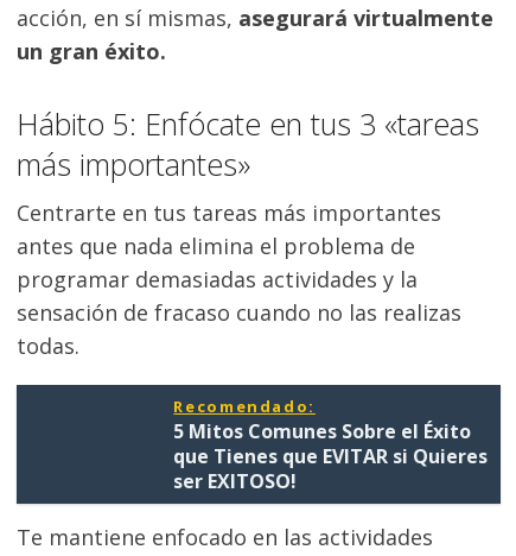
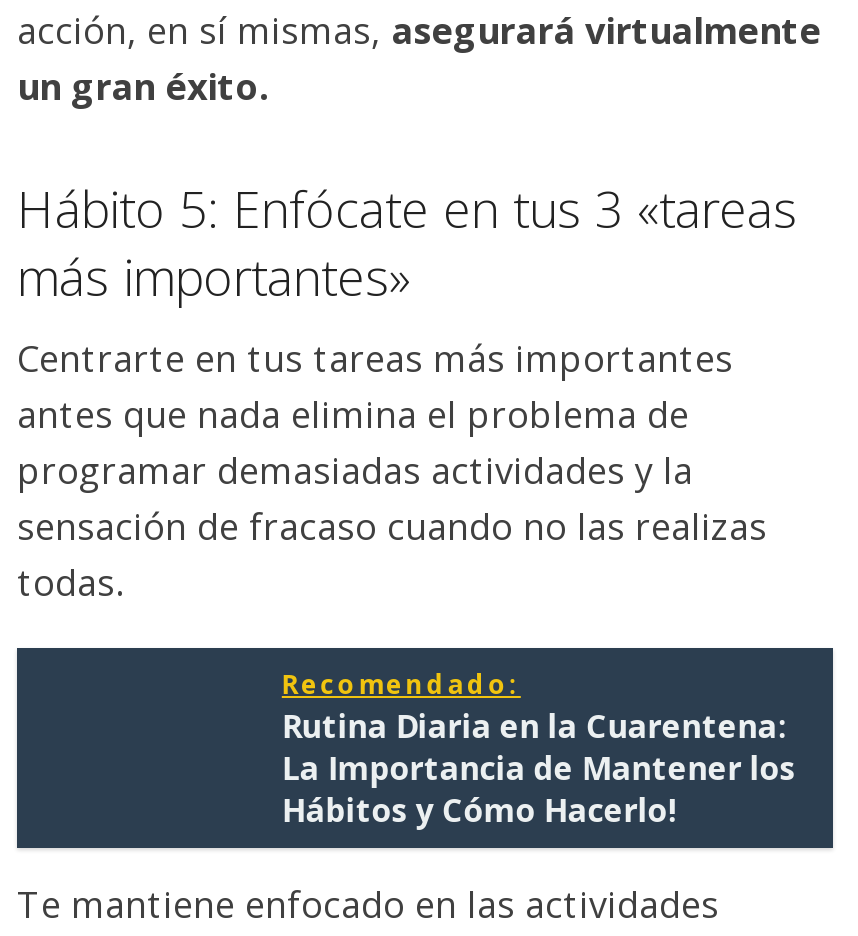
- 5 Mitos Comunes Sobre el Éxito
- que Tienes que EVITAR si Quieres
- ser EXITOSO!
+ Rutina Diaria en la Cuarentena:
+ La Importancia de Mantener los
+ Hábitos y Cómo Hacerlo!
